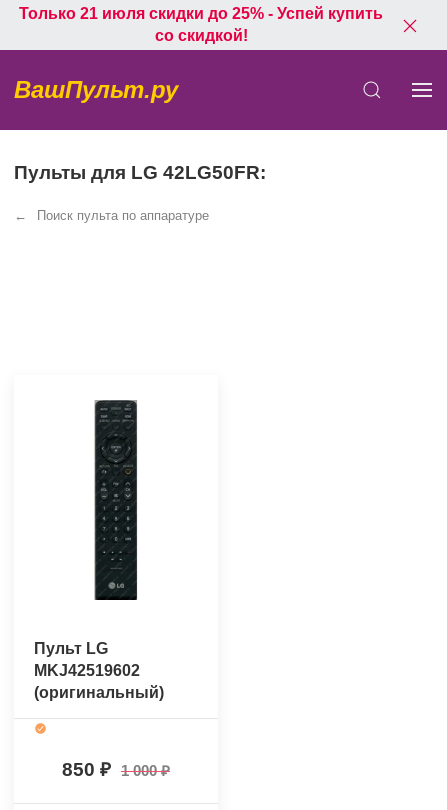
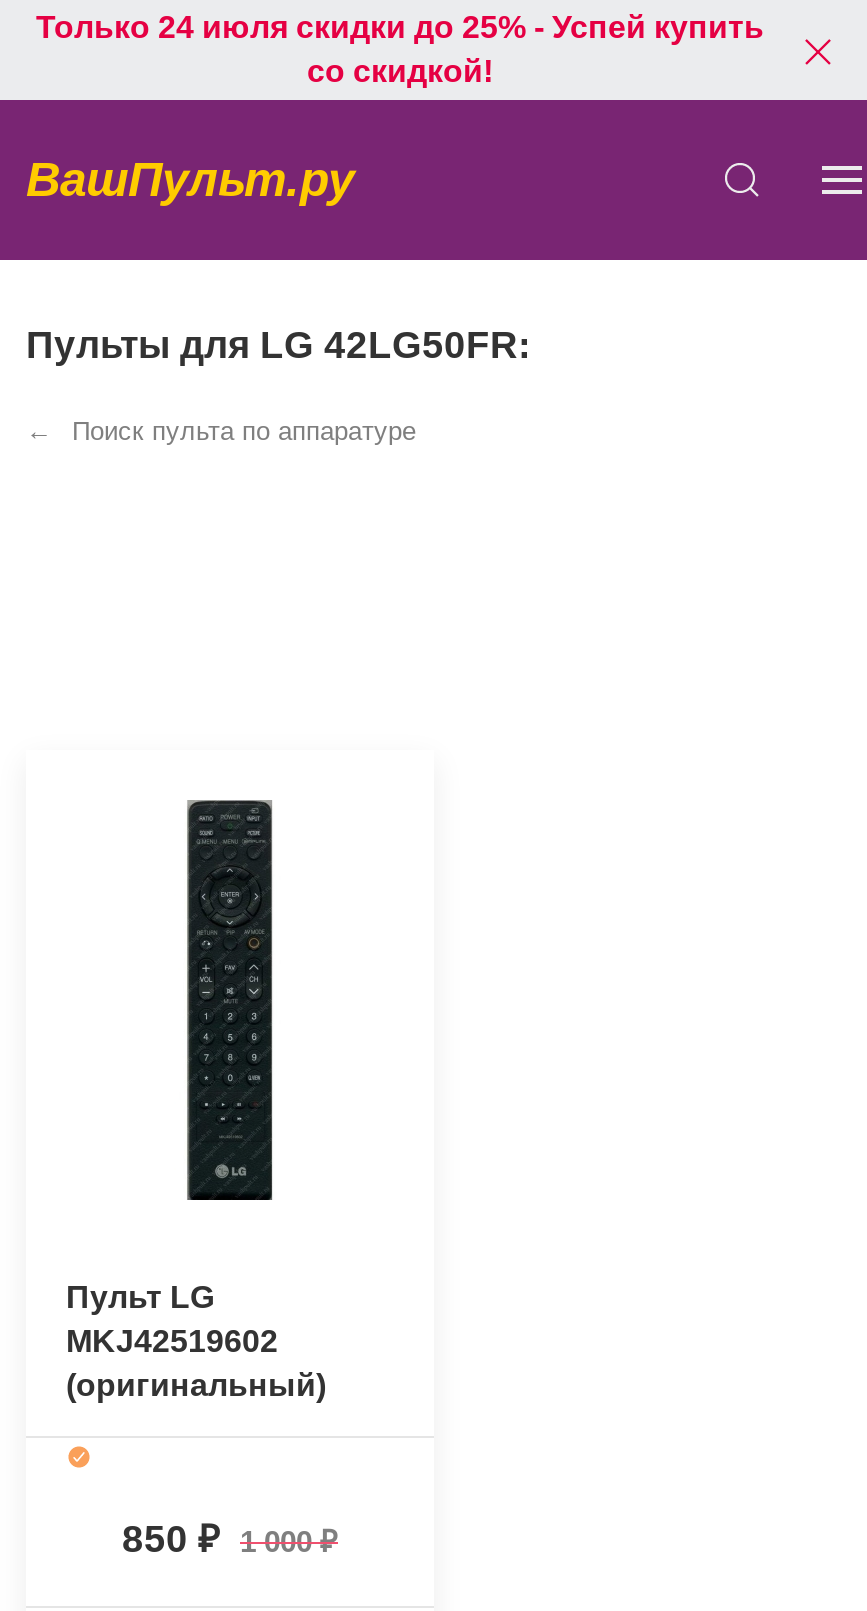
- Только 21 июля скидки до 25% - Успей купить
+ Только 24 июля скидки до 25% - Успей купить
